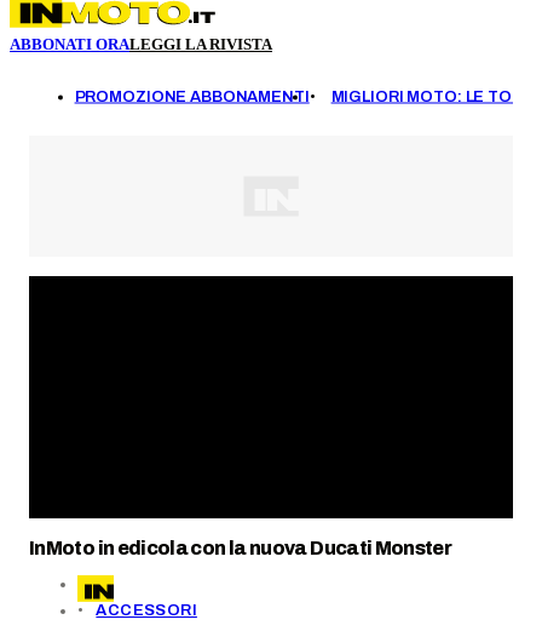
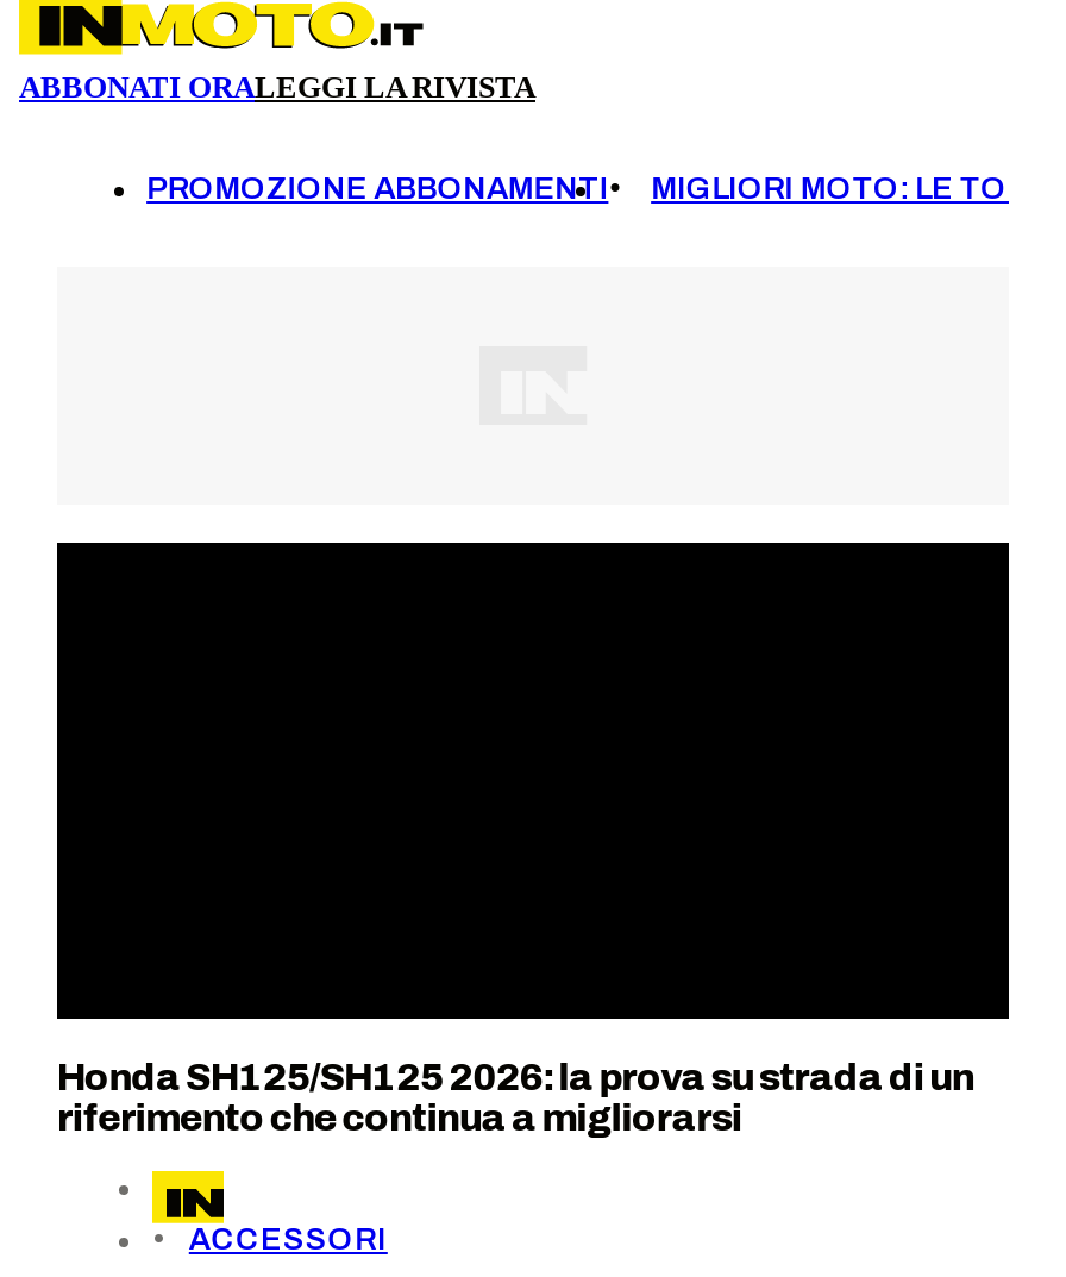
- InMoto in edicola con la nuova Ducati Monster
+ Honda SH125/SH125 2026: la prova su strada di un
+ riferimento che continua a migliorarsi
